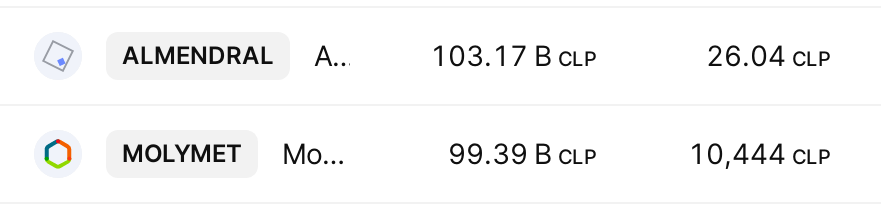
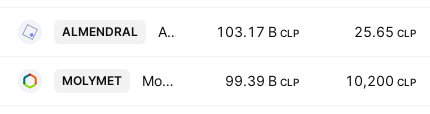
- 26.04 CLP
+ 25.65 CLP

- 10,444 CLP
+ 10,200 CLP
